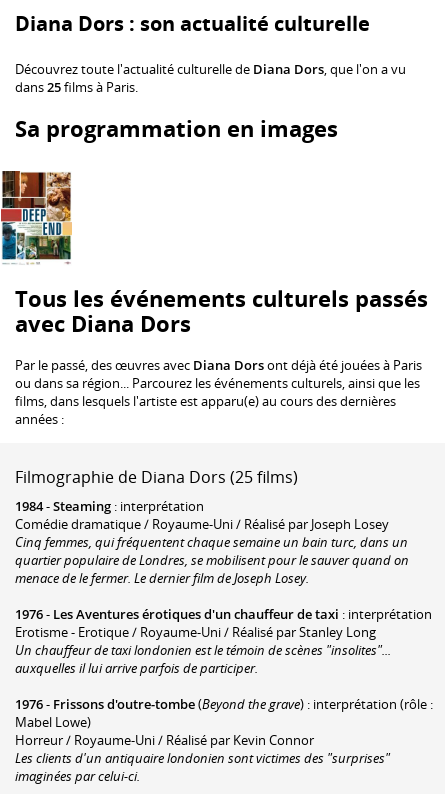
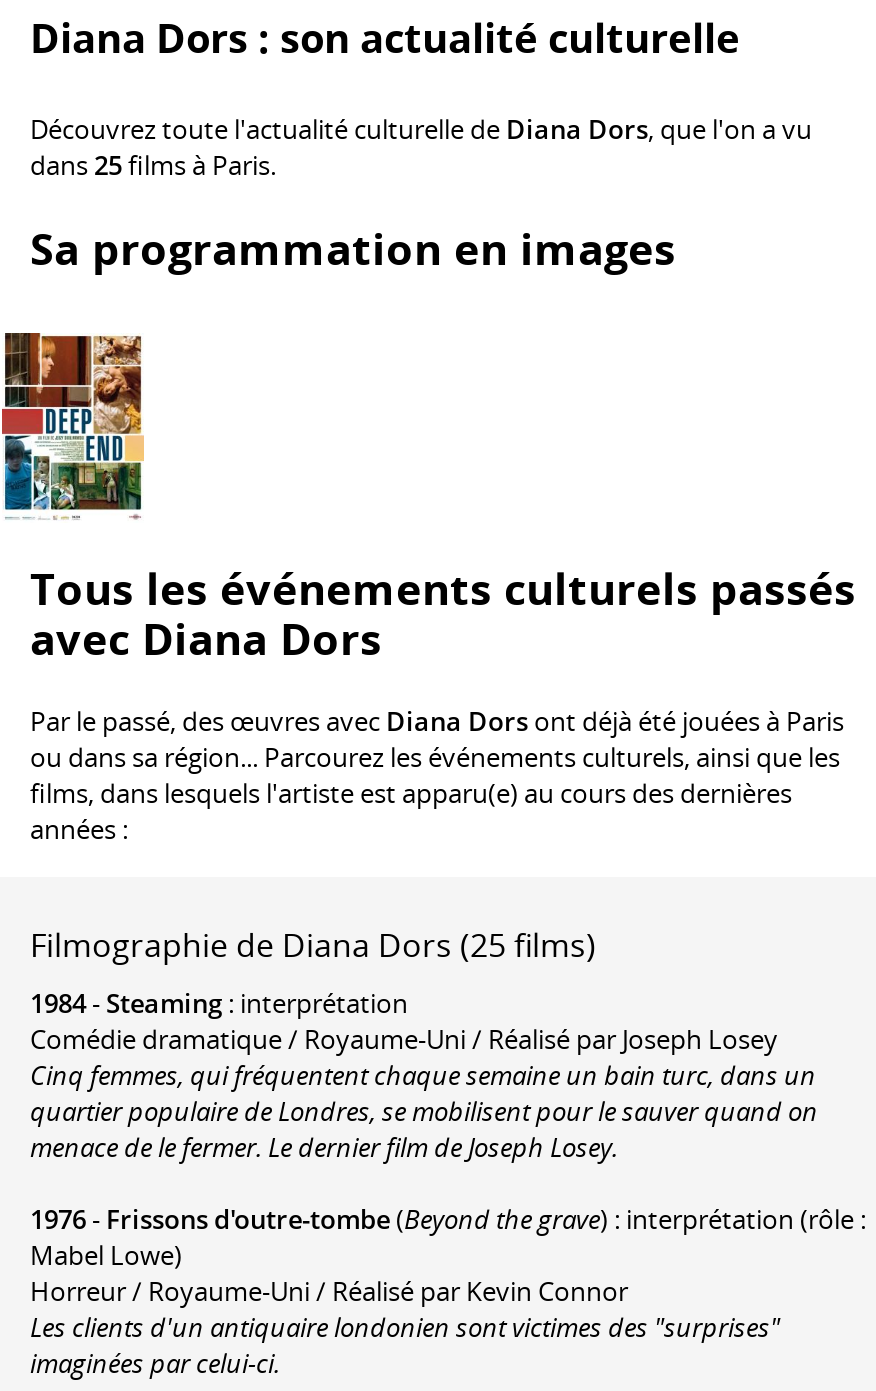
- 1976- Les Aventures érotiques d'un chauffeur de taxi: interprétation
- Erotisme - Erotique / Royaume-Uni / Réalisé par Stanley Long
- Un chauffeur de taxi londonien est le témoin de scènes "insolites"...
- auxquelles il lui arrive parfois de participer.
